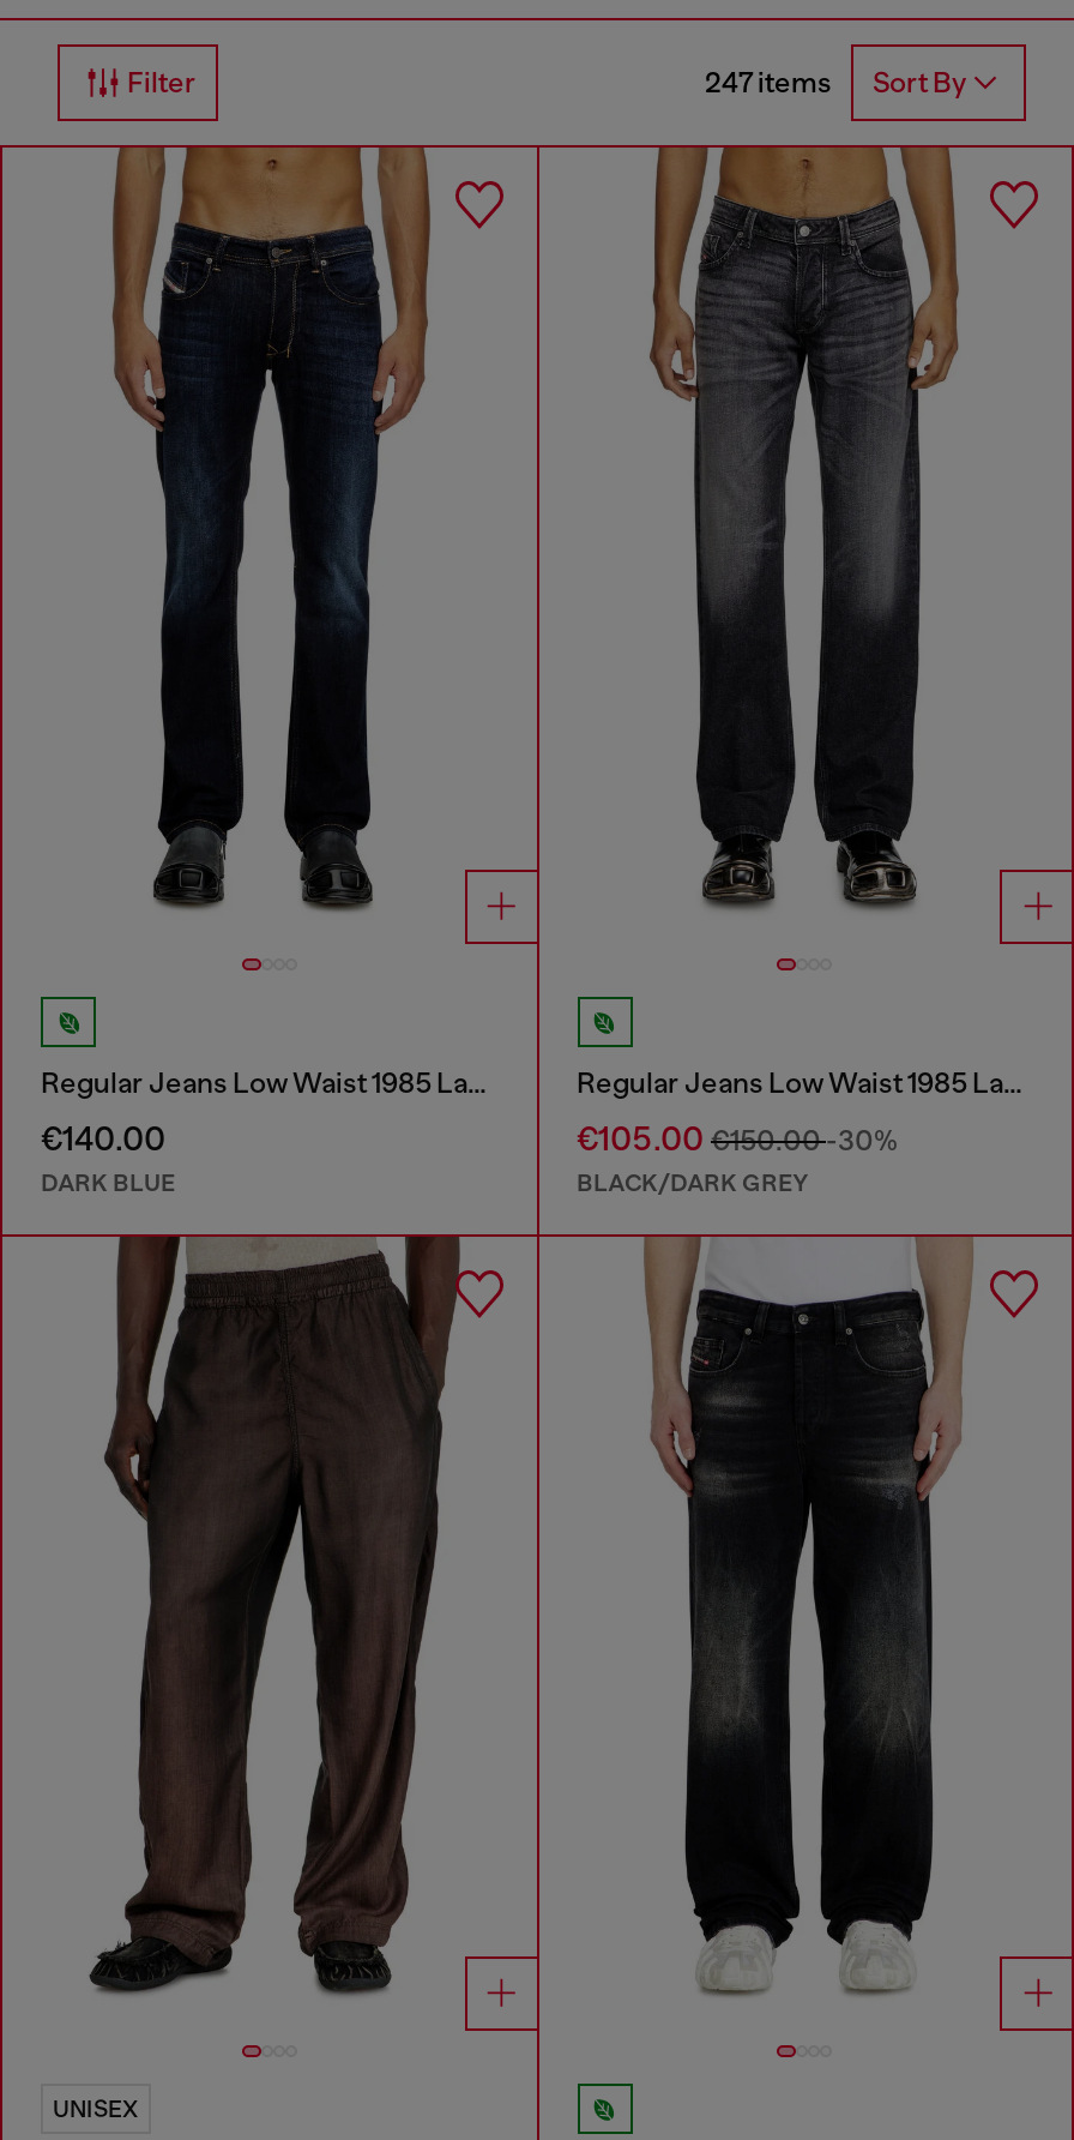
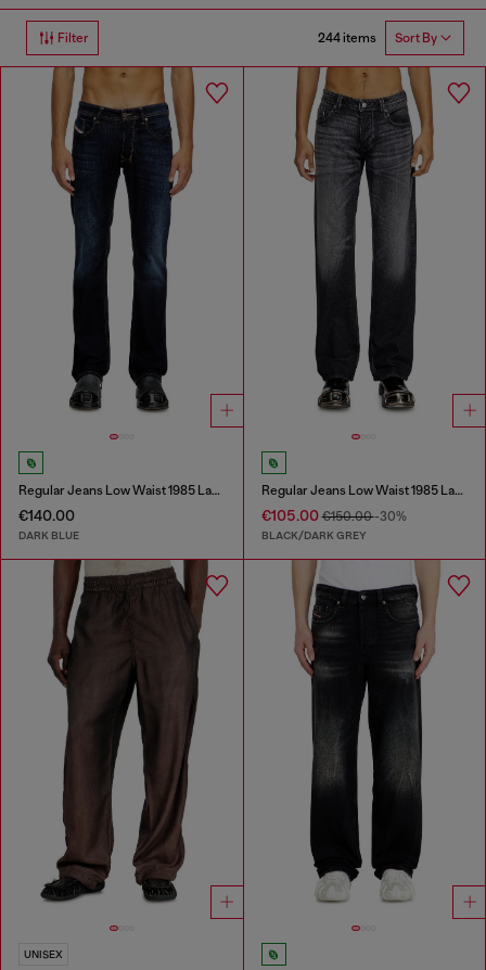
- 247 items Sort By
+ 244 items Sort By
